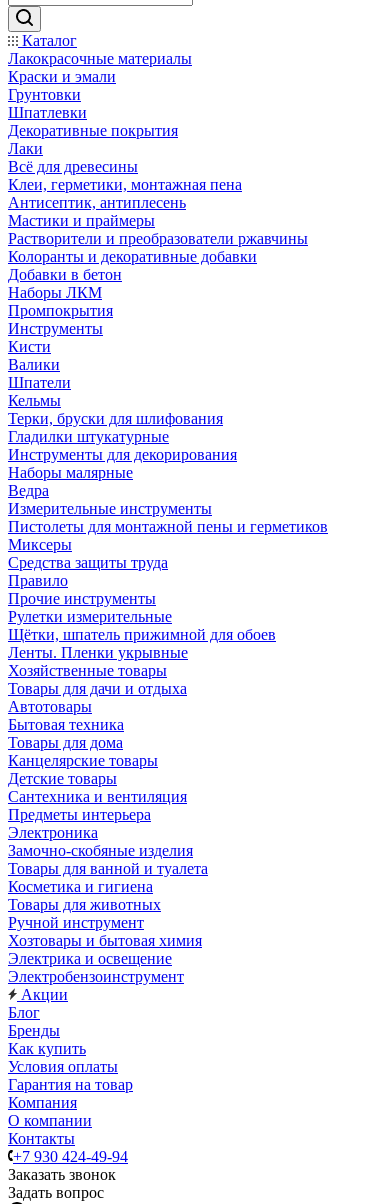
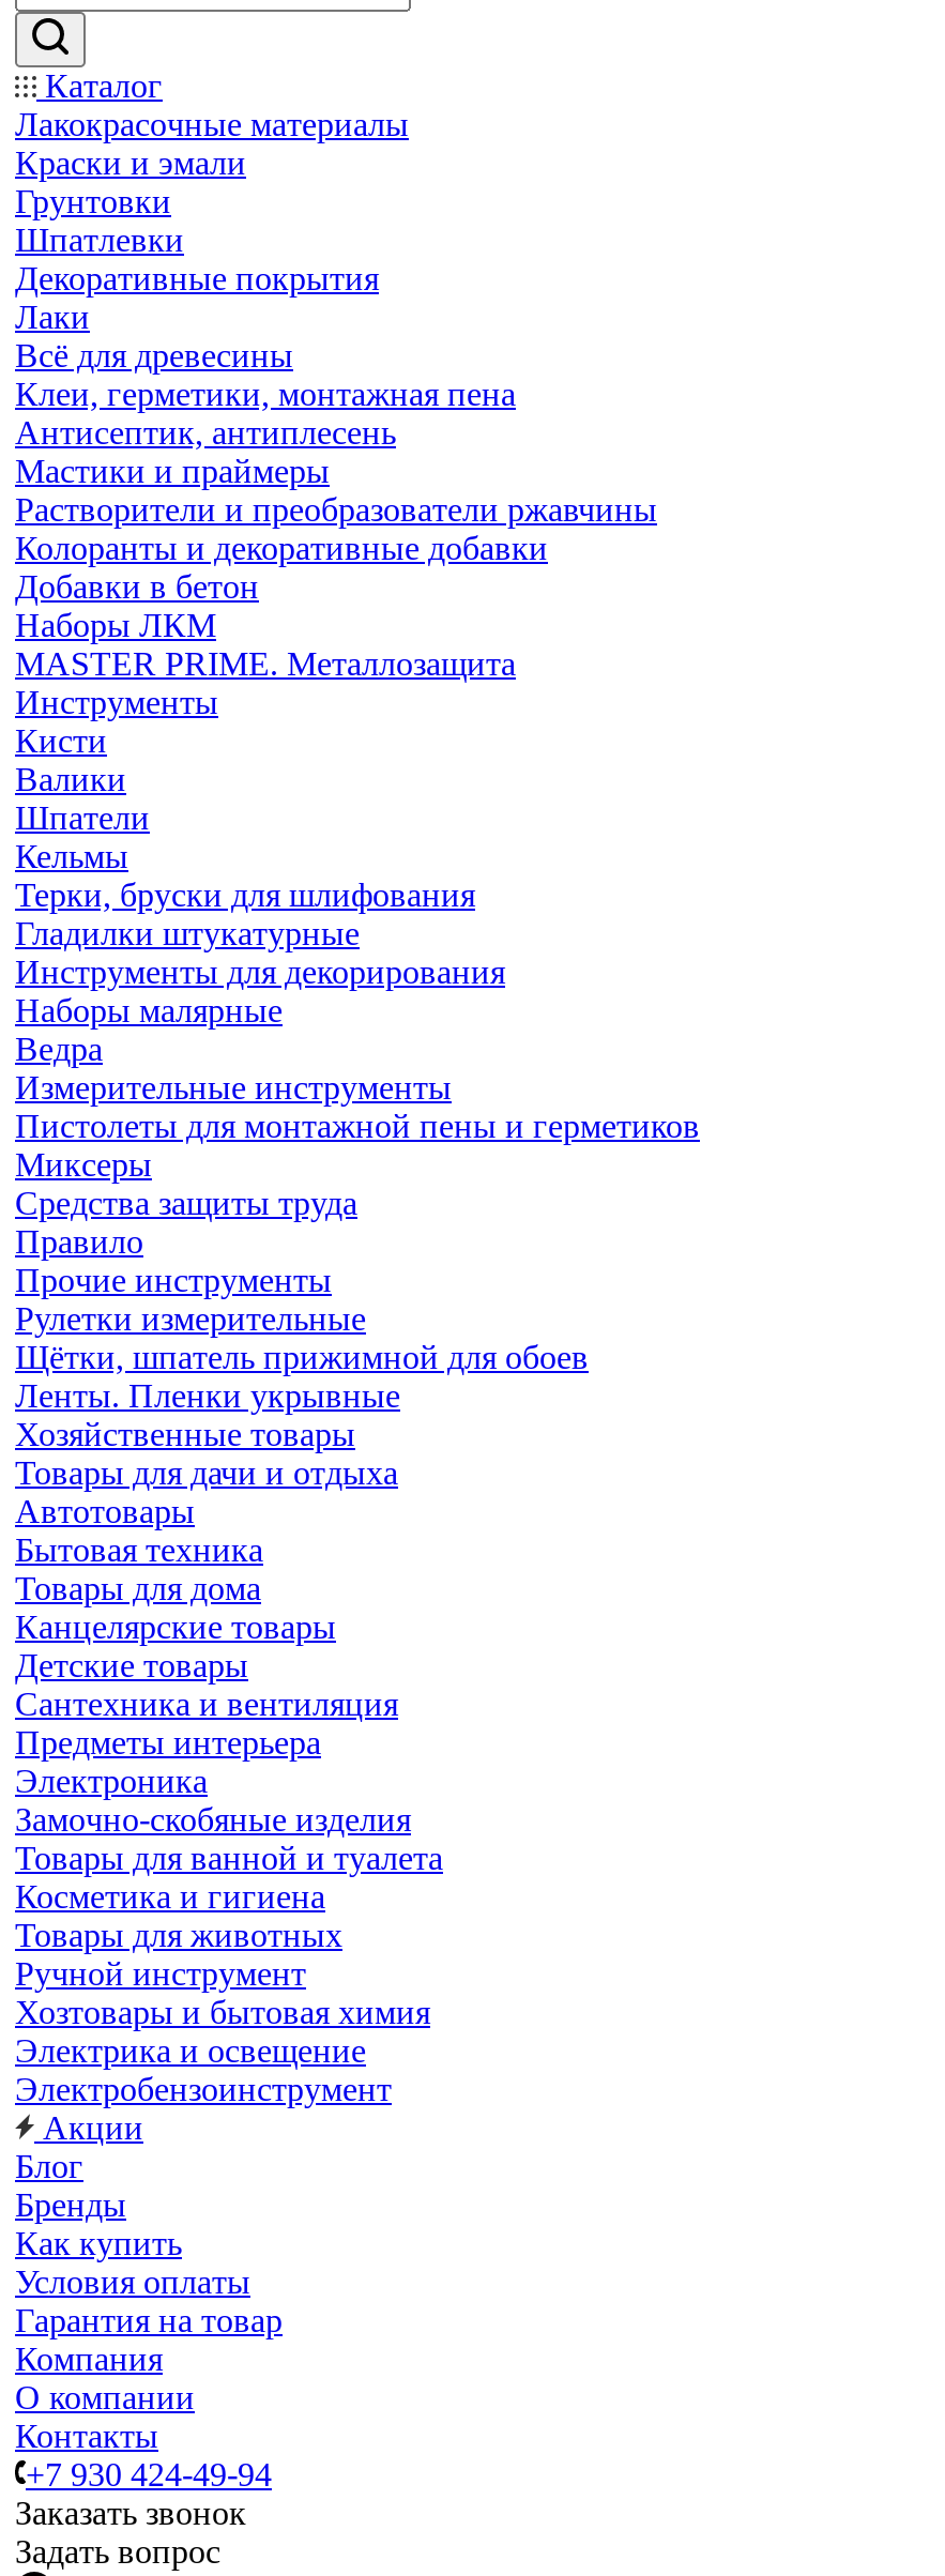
- Промпокрытия
+ MASTER PRIME. Металлозащита
